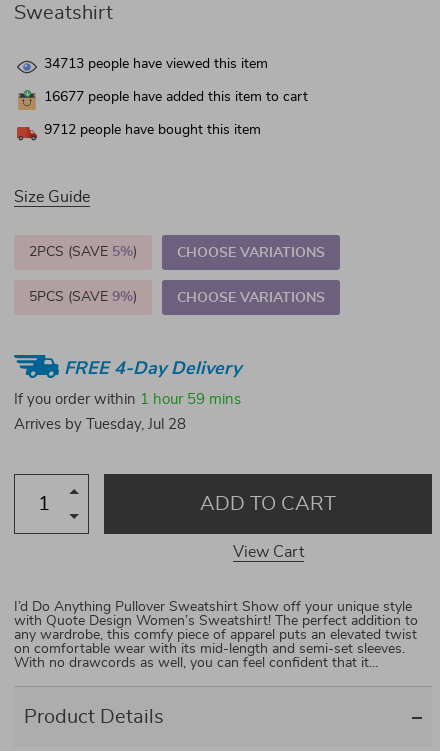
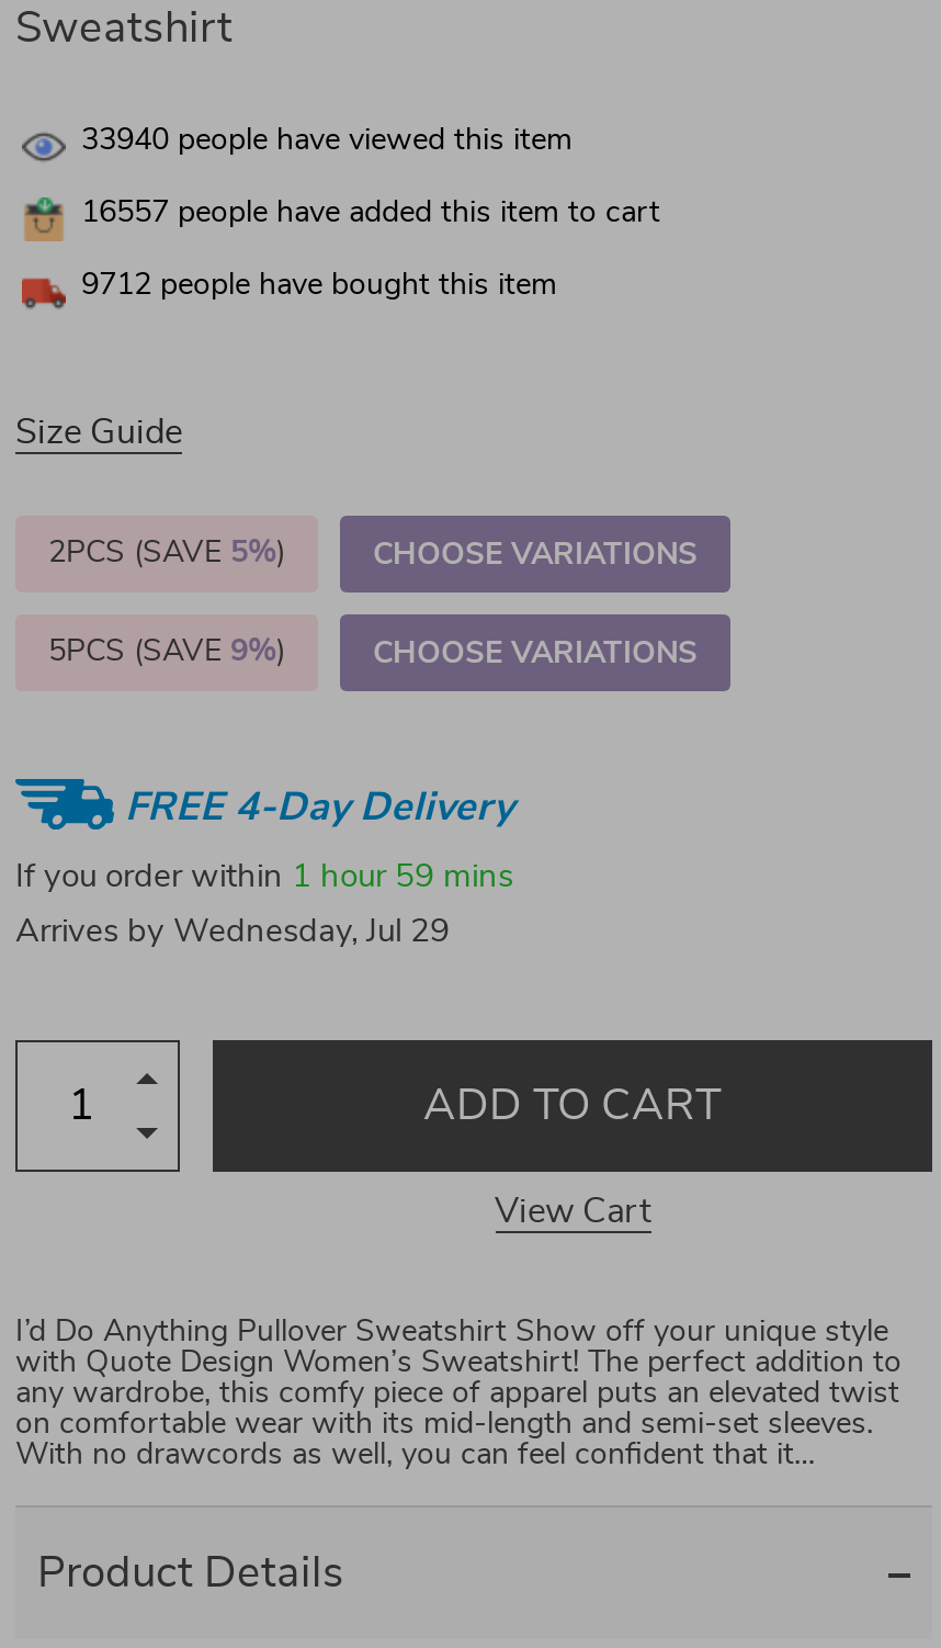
- 34713 people have viewed this item
+ 33940 people have viewed this item

- 16677 people have added this item to cart
+ 16557 people have added this item to cart

- Arrives by Tuesday, Jul 28
+ Arrives by Wednesday, Jul 29
